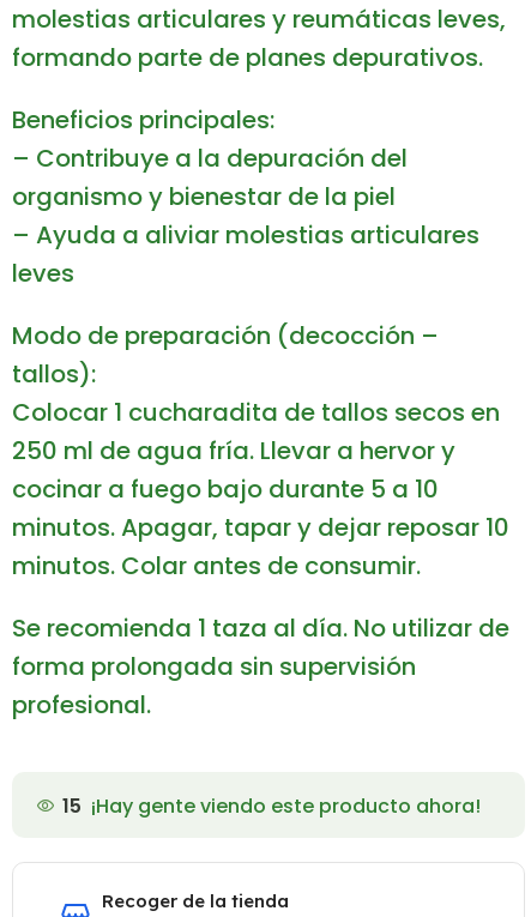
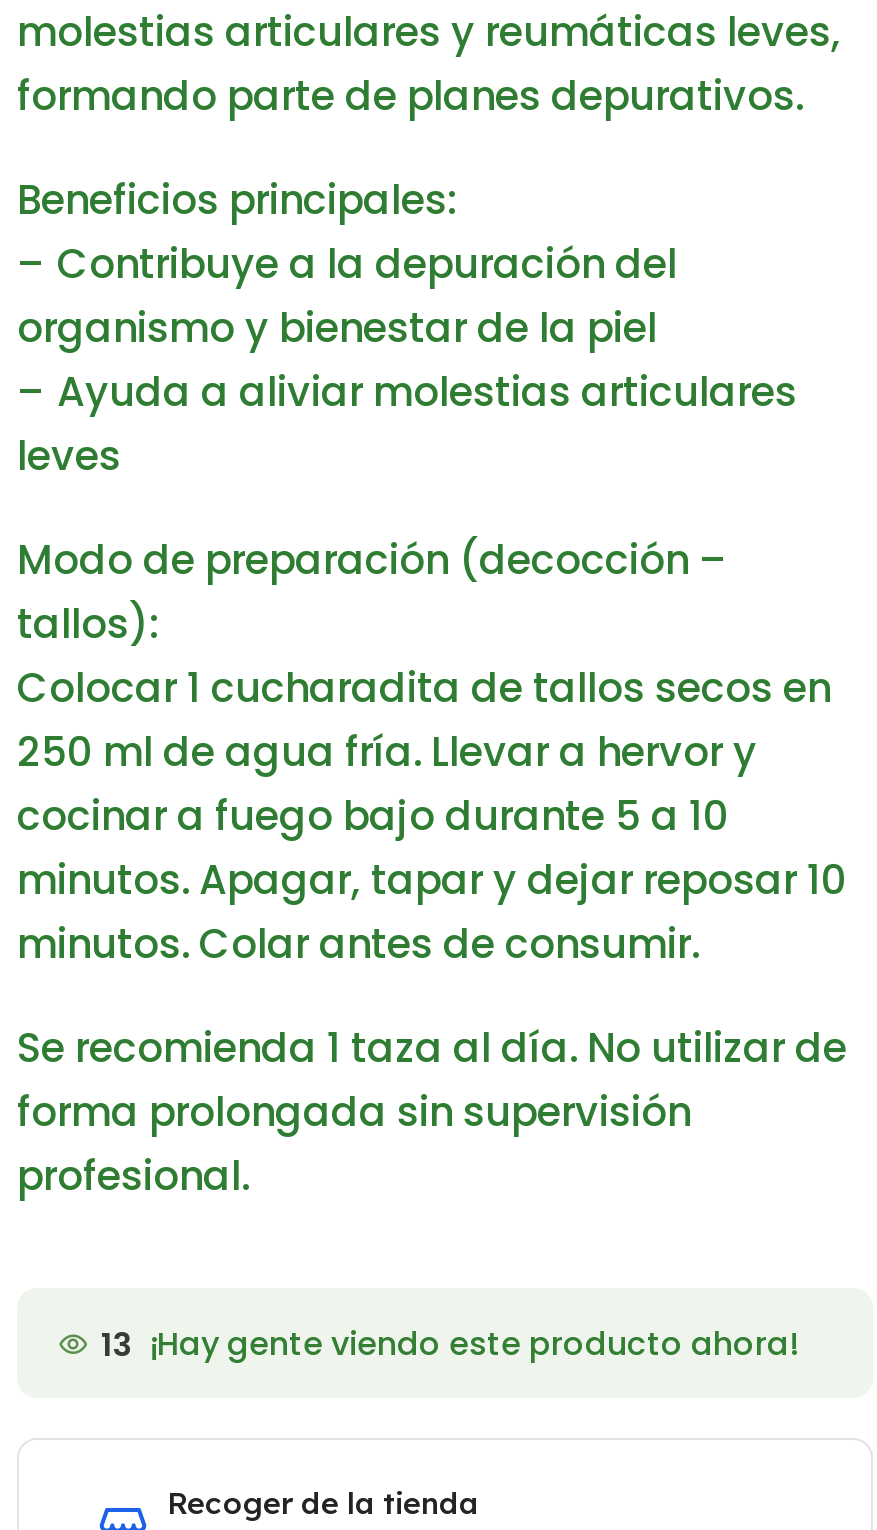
- 15 ¡Hay gente viendo este producto ahora!
+ 13 ¡Hay gente viendo este producto ahora!
